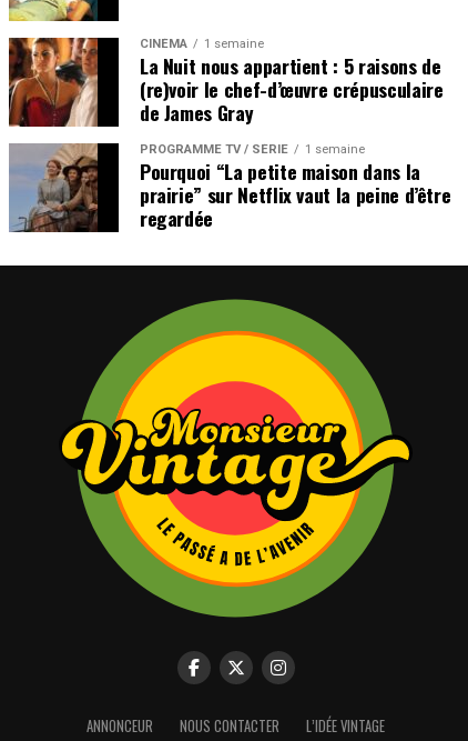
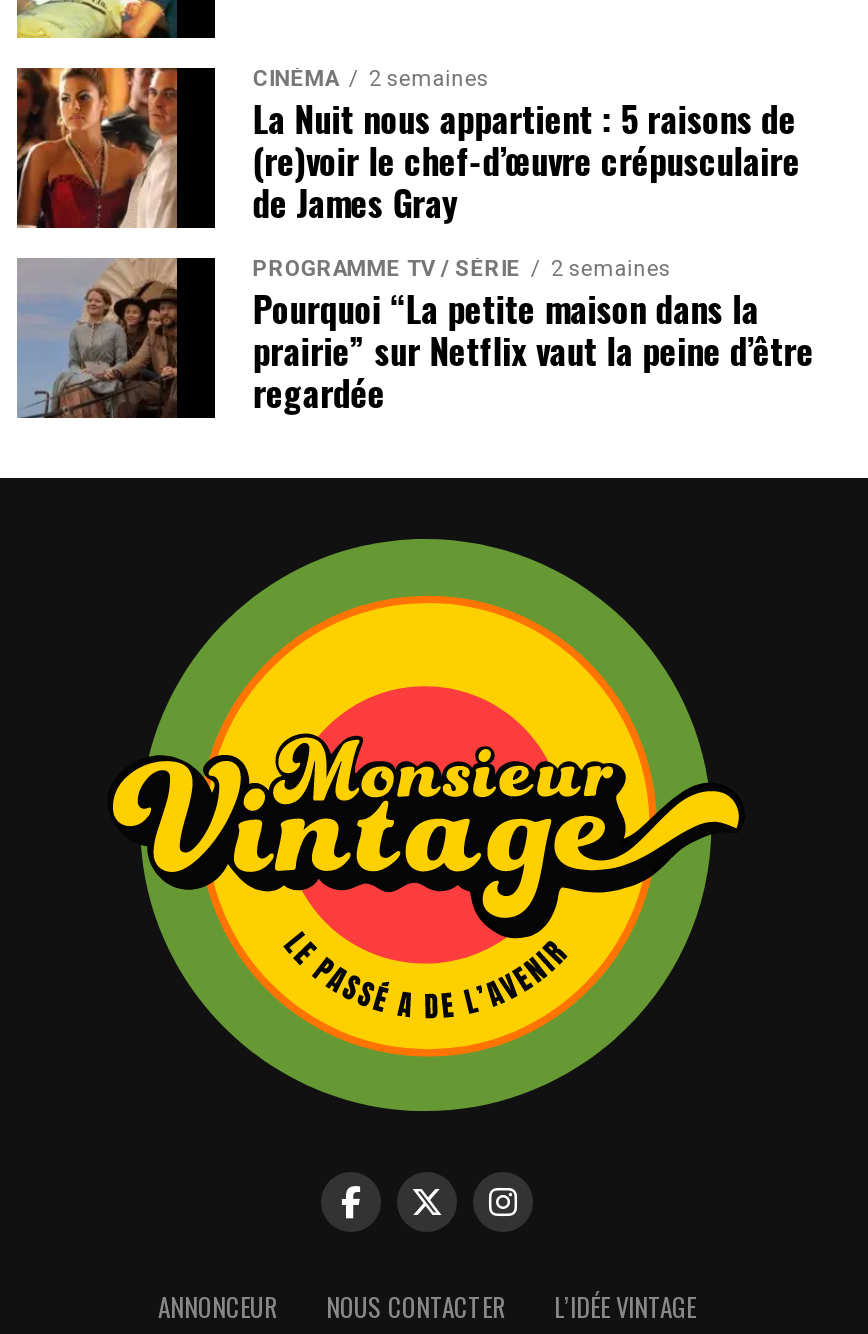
- CINÉMA 1 semaine
+ CINÉMA 2 semaines

- PROGRAMME TV / SÉRIE 1 semaine
+ PROGRAMME TV / SÉRIE 2 semaines
